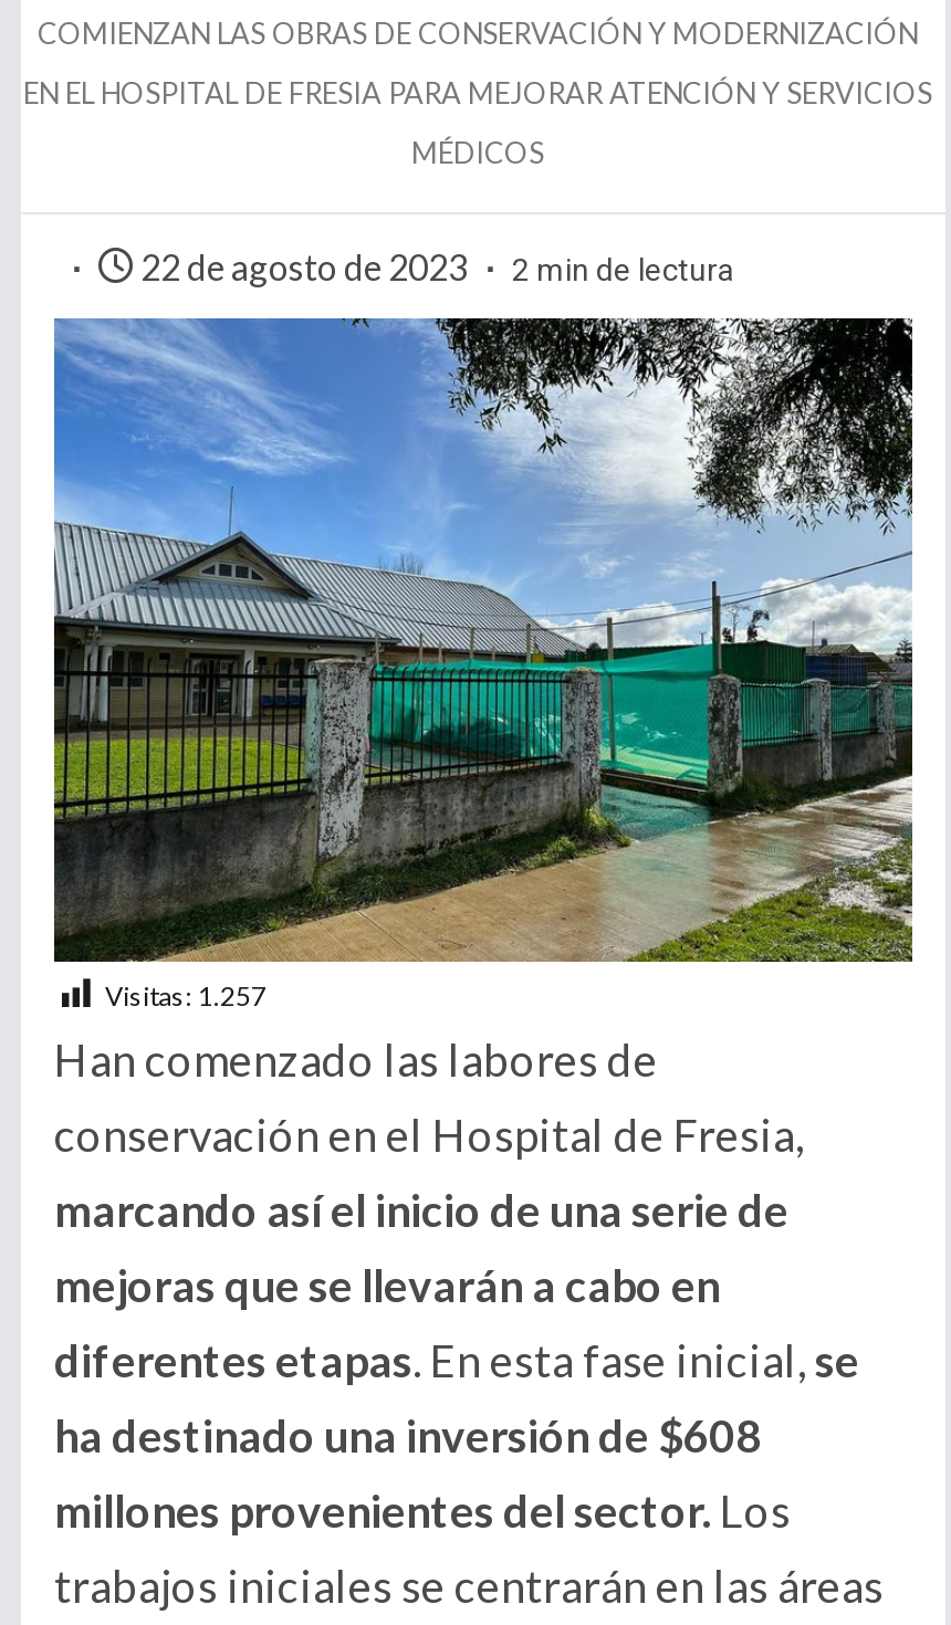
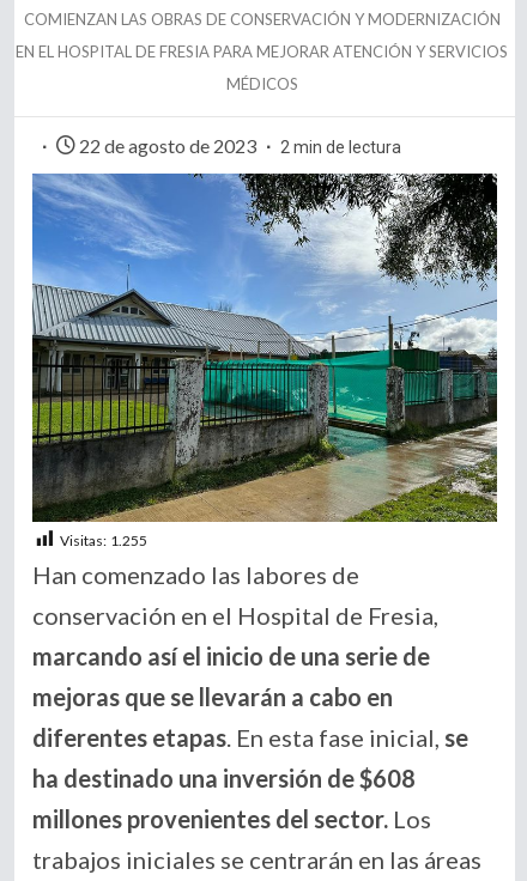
- Visitas: 1.257
+ Visitas: 1.255
